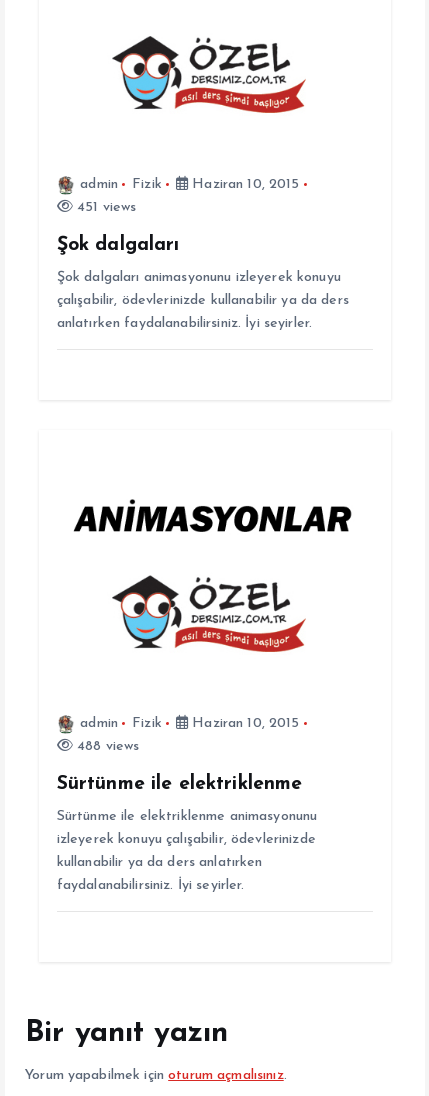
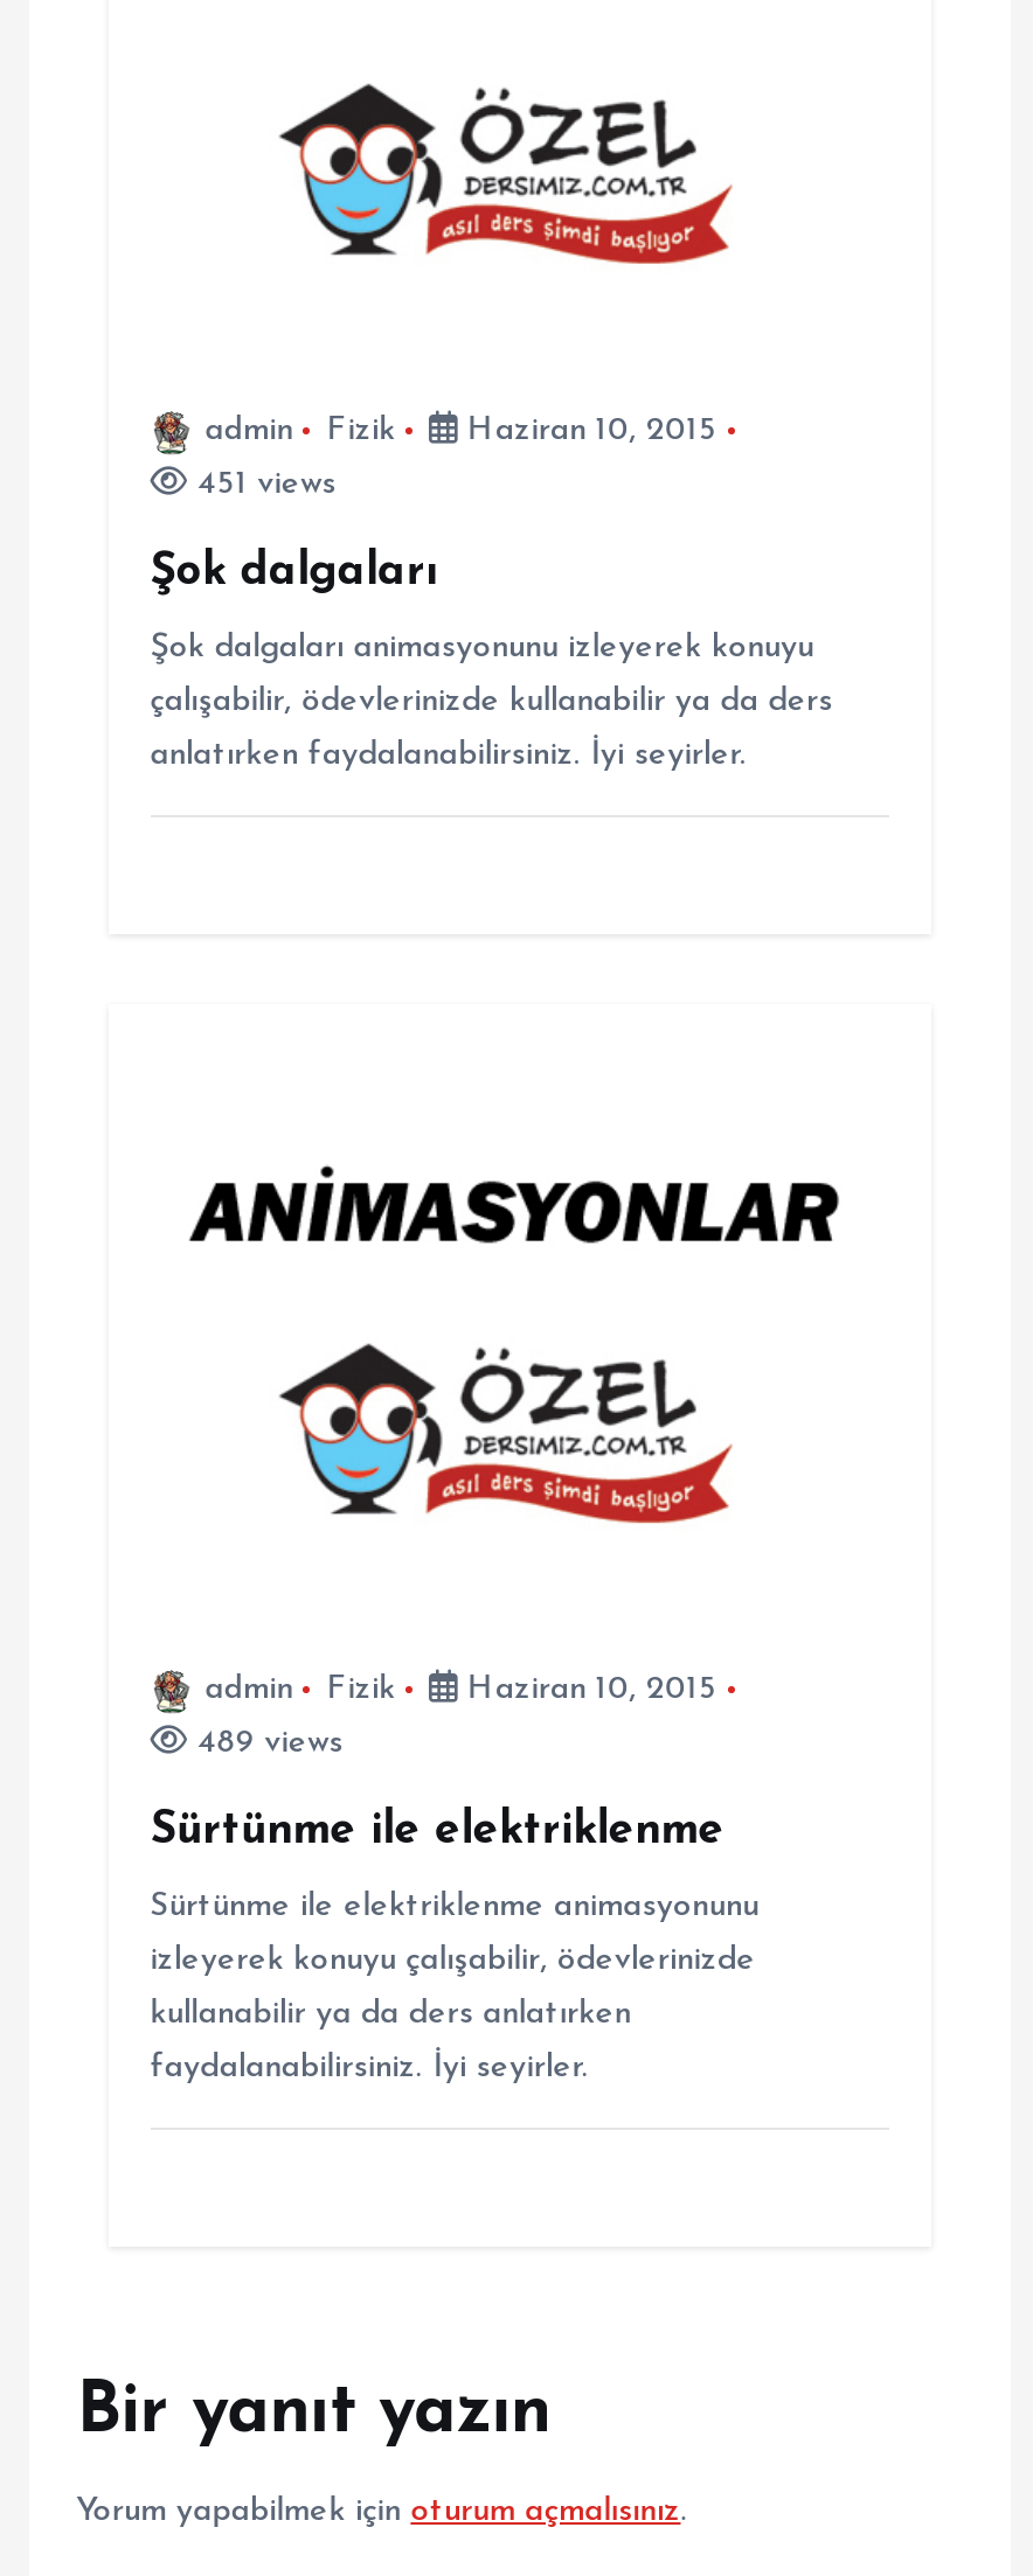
- 488 views
+ 489 views
